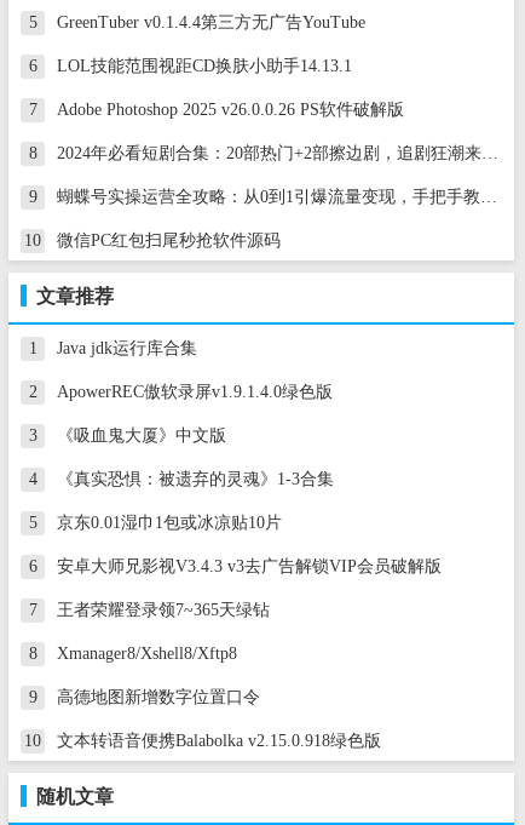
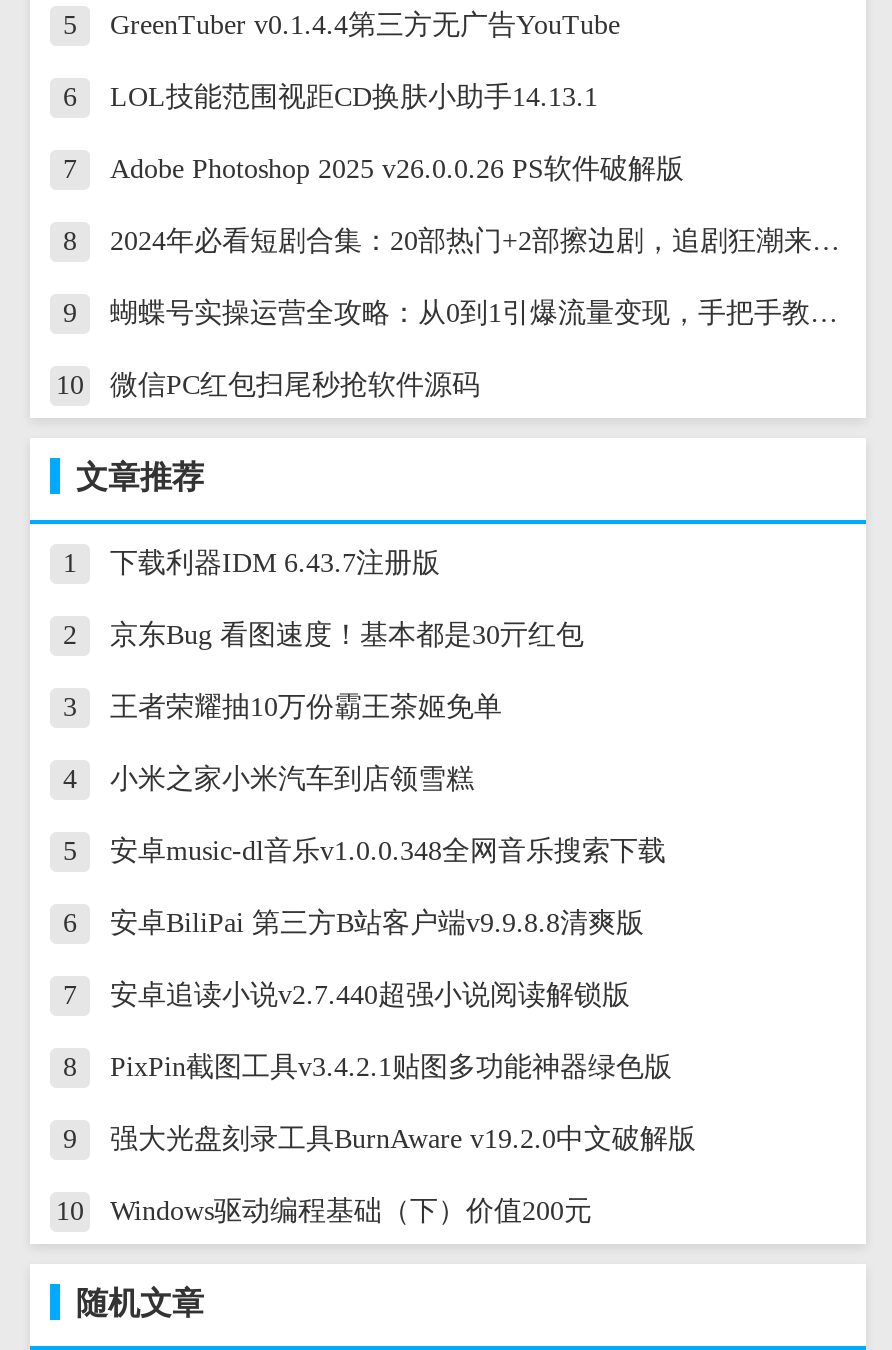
- Java jdk运行库合集
+ 下载利器IDM 6.43.7注册版

- ApowerREC傲软录屏v1.9.1.4.0绿色版
+ 京东Bug 看图速度！基本都是30亓红包

- 《吸血鬼大厦》中文版
+ 王者荣耀抽10万份霸王茶姬免单

- 《真实恐惧：被遗弃的灵魂》1-3合集
+ 小米之家小米汽车到店领雪糕

- 京东0.01湿巾1包或冰凉贴10片
+ 安卓music-dl音乐v1.0.0.348全网音乐搜索下载

- 安卓大师兄影视V3.4.3 v3去广告解锁VIP会员破解版
+ 安卓BiliPai 第三方B站客户端v9.9.8.8清爽版

- 王者荣耀登录领7~365天绿钻
+ 安卓追读小说v2.7.440超强小说阅读解锁版

- Xmanager8/Xshell8/Xftp8
+ PixPin截图工具v3.4.2.1贴图多功能神器绿色版

- 高德地图新增数字位置口令
+ 强大光盘刻录工具BurnAware v19.2.0中文破解版

- 文本转语音便携Balabolka v2.15.0.918绿色版
+ Windows驱动编程基础（下）价值200元
